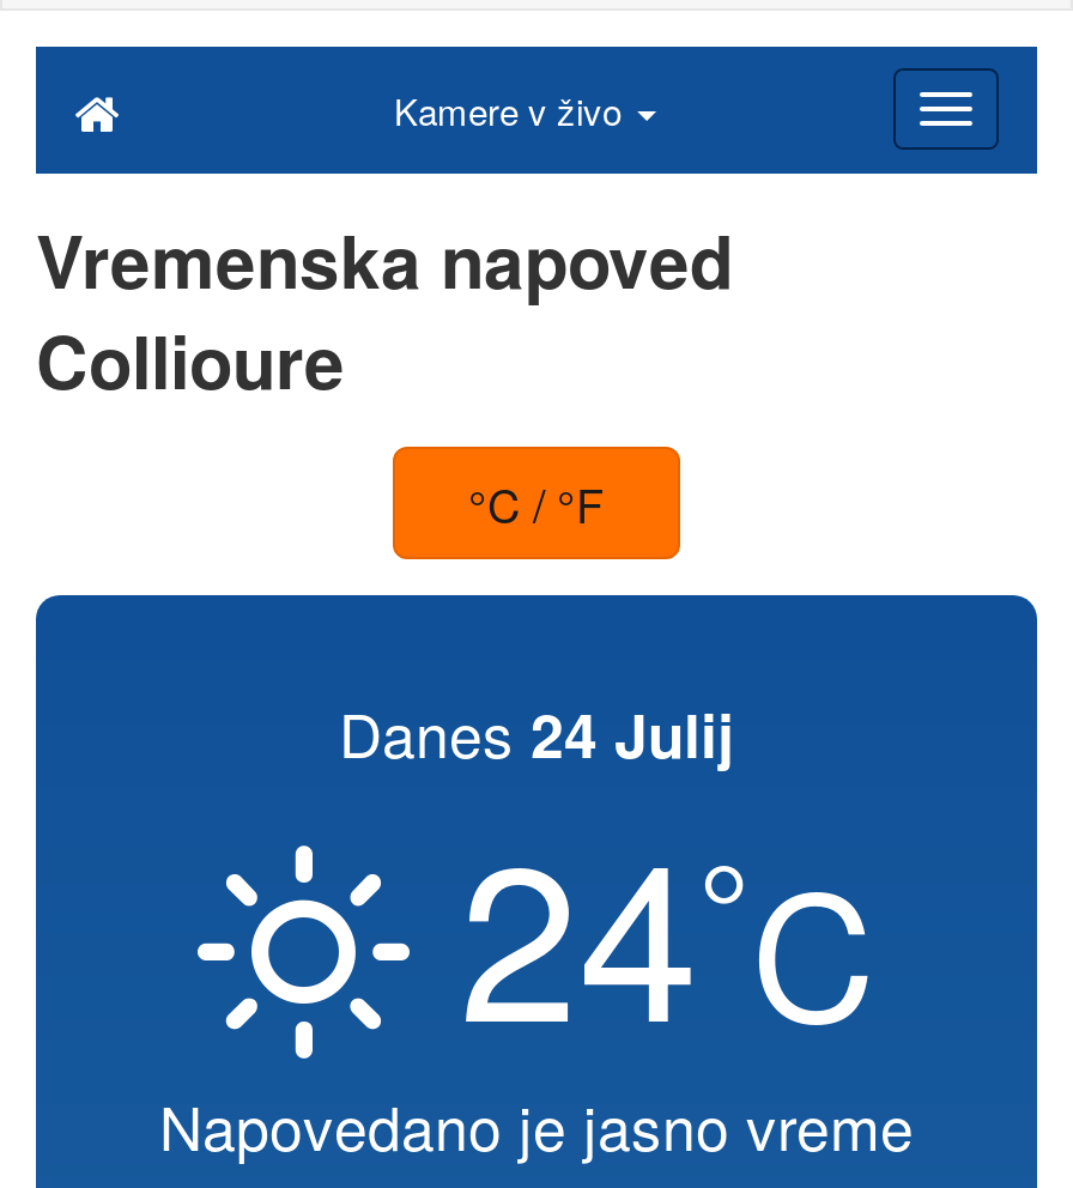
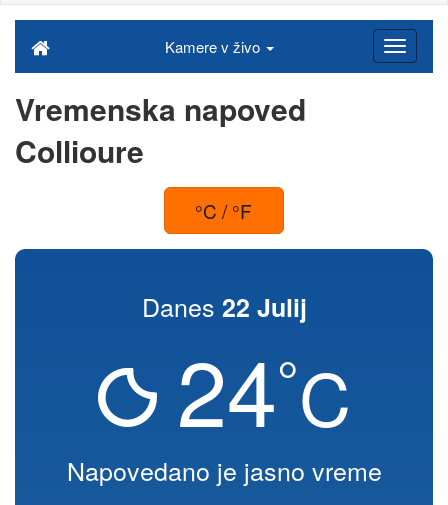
- Danes 24 Julij
+ Danes 22 Julij

- [image]
+ [image]
